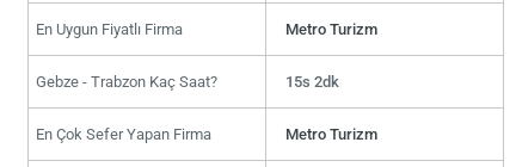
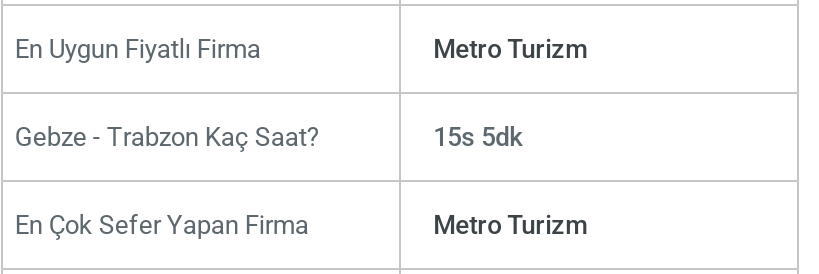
- 15s 2dk
+ 15s 5dk
